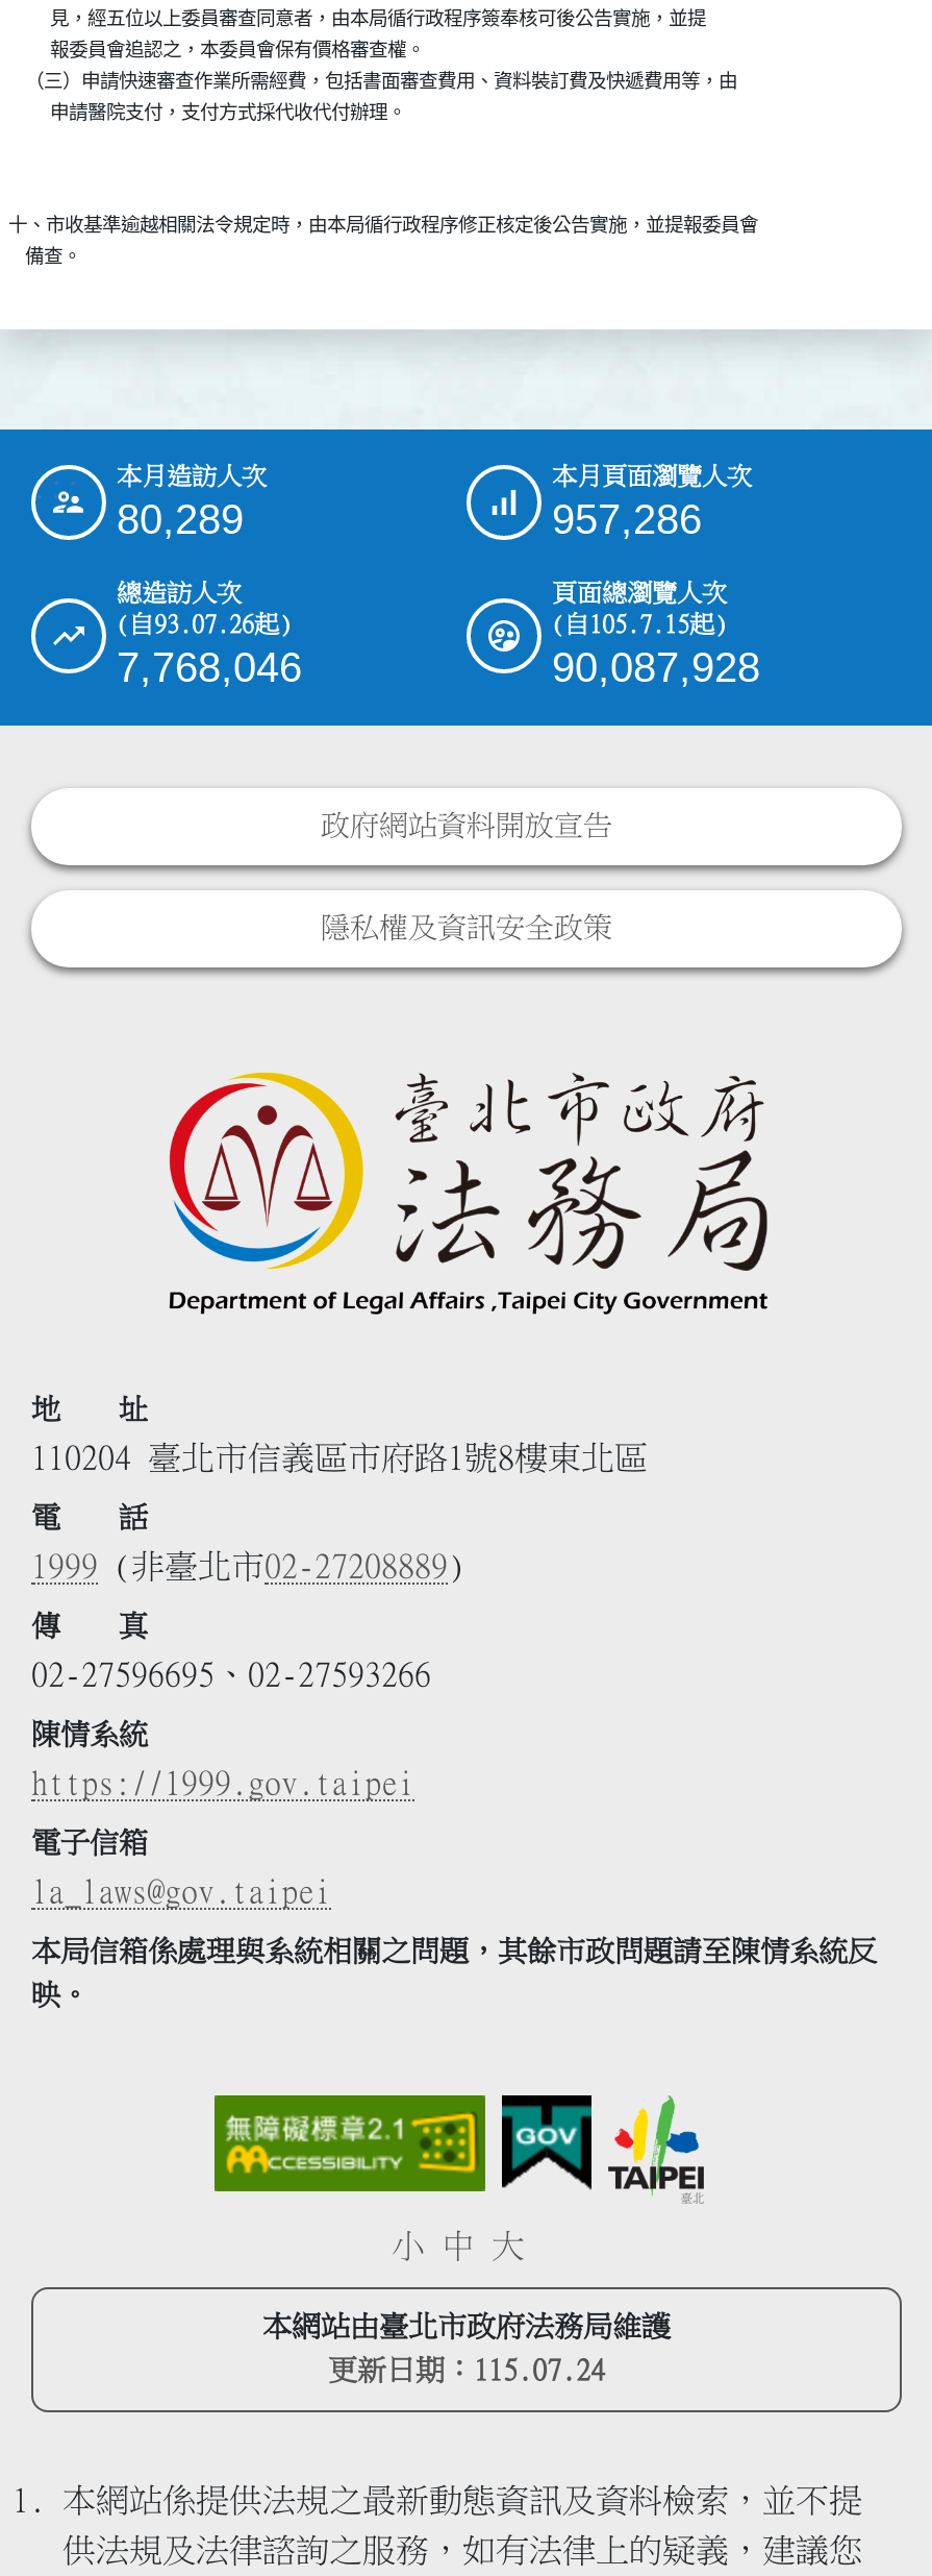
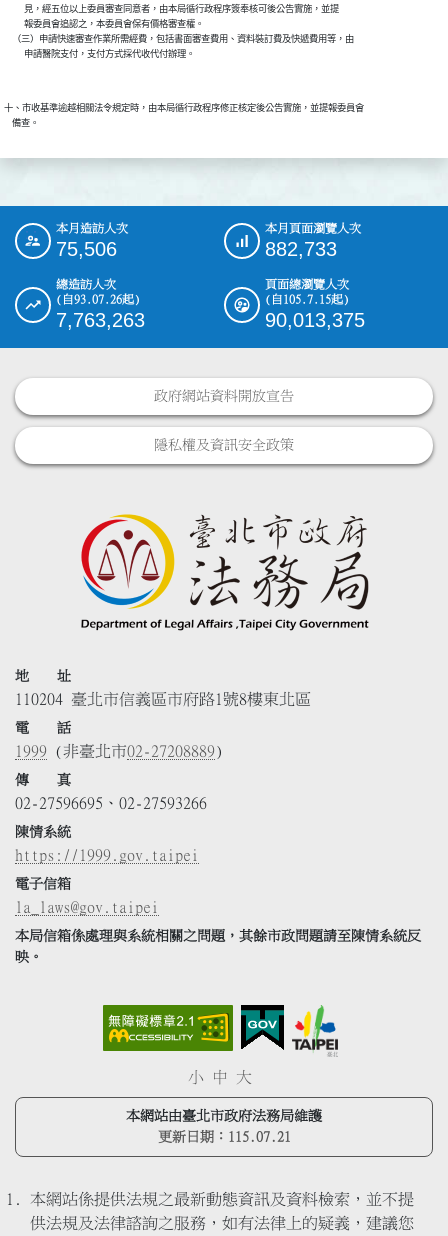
- 80,289
+ 75,506

- 957,286
+ 882,733

- 7,768,046
+ 7,763,263

- 90,087,928
+ 90,013,375

- 更新日期：115.07.24
+ 更新日期：115.07.21
